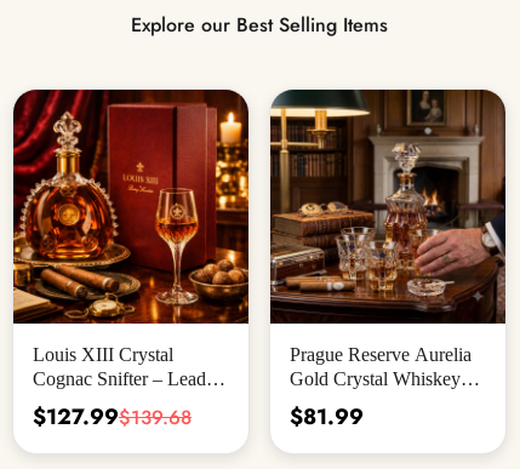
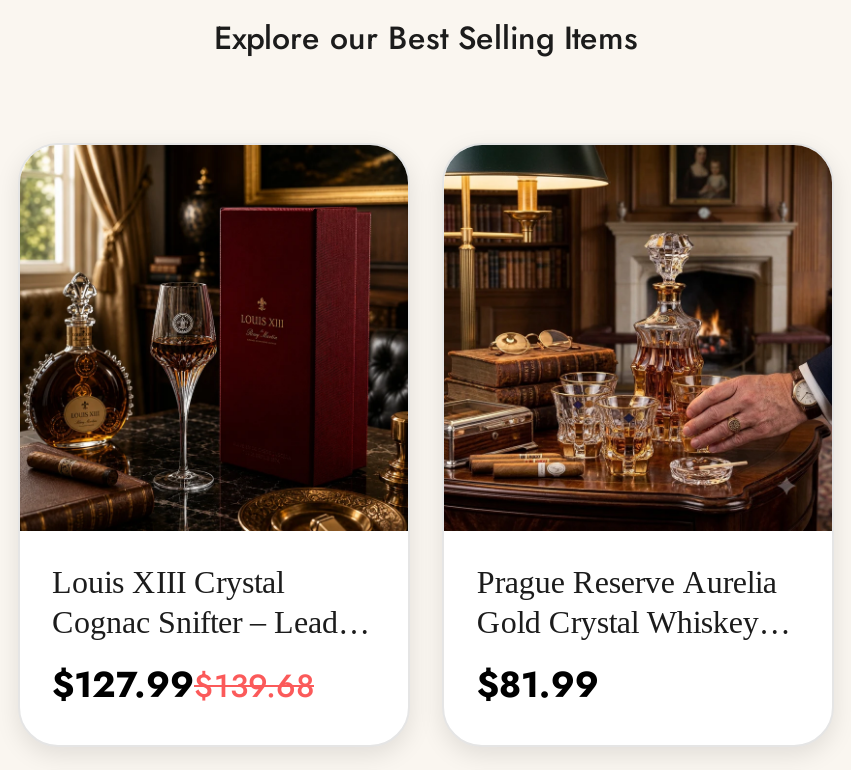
- [image]
+ [image]
